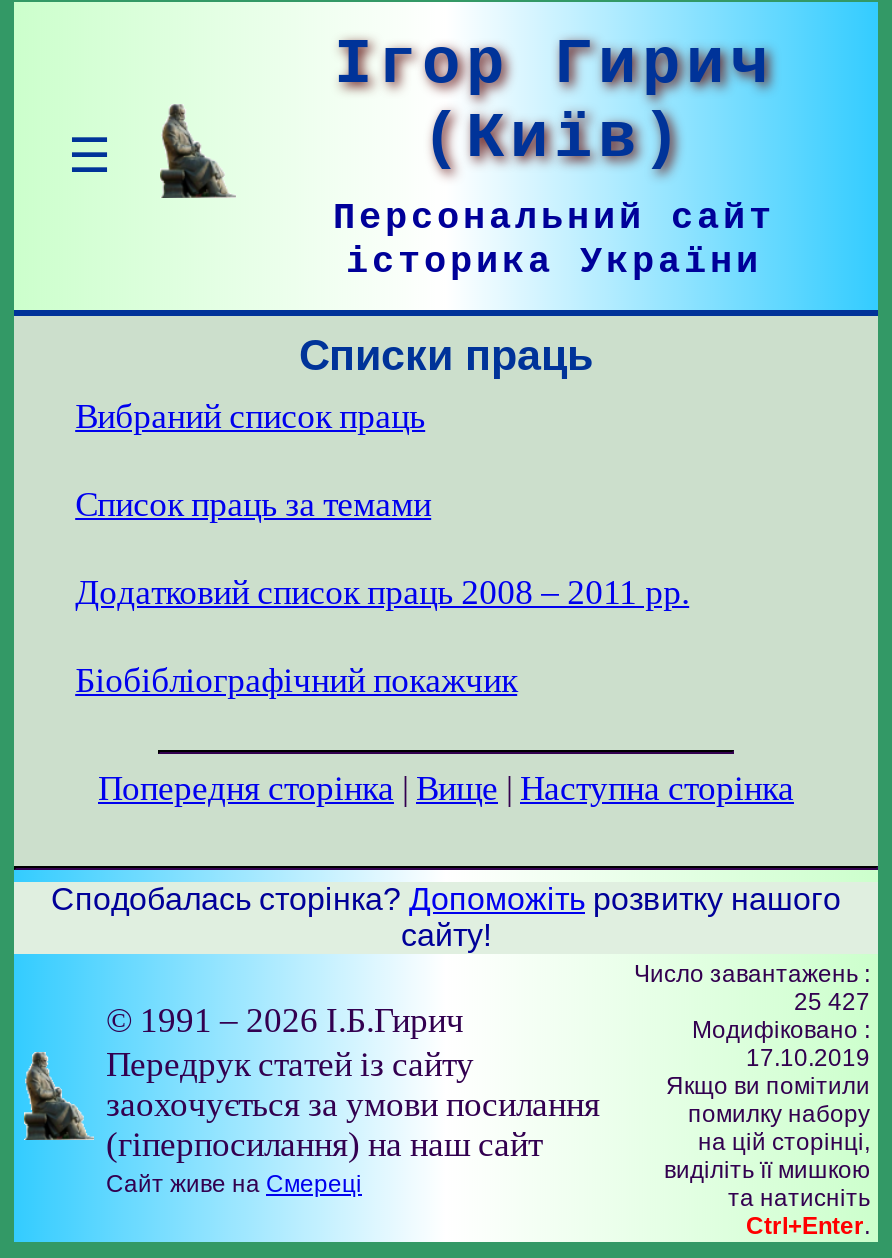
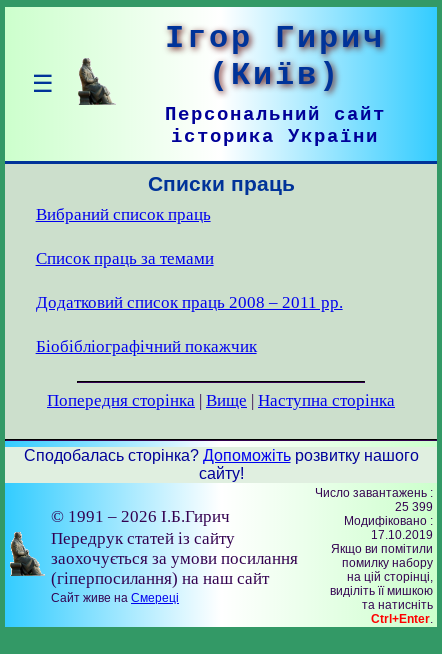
- 25 427
+ 25 399
